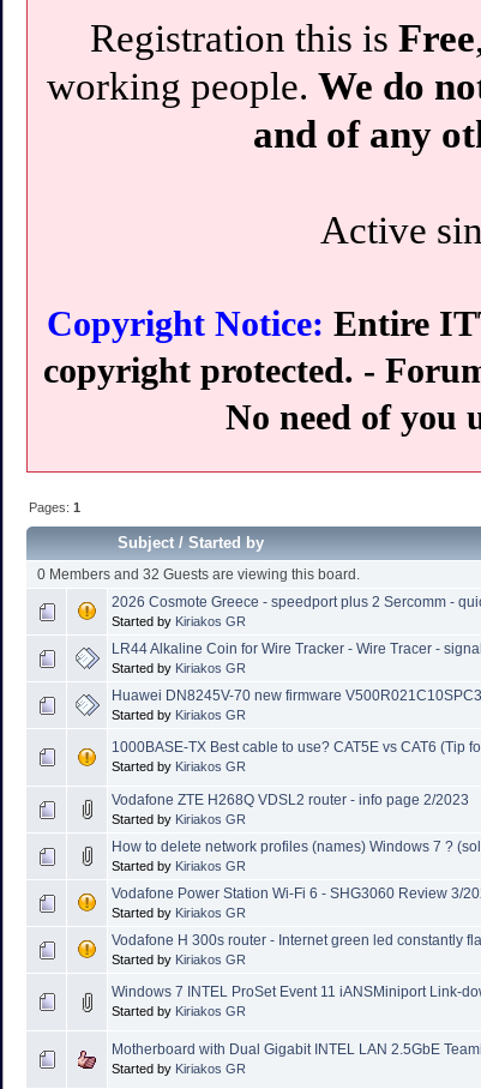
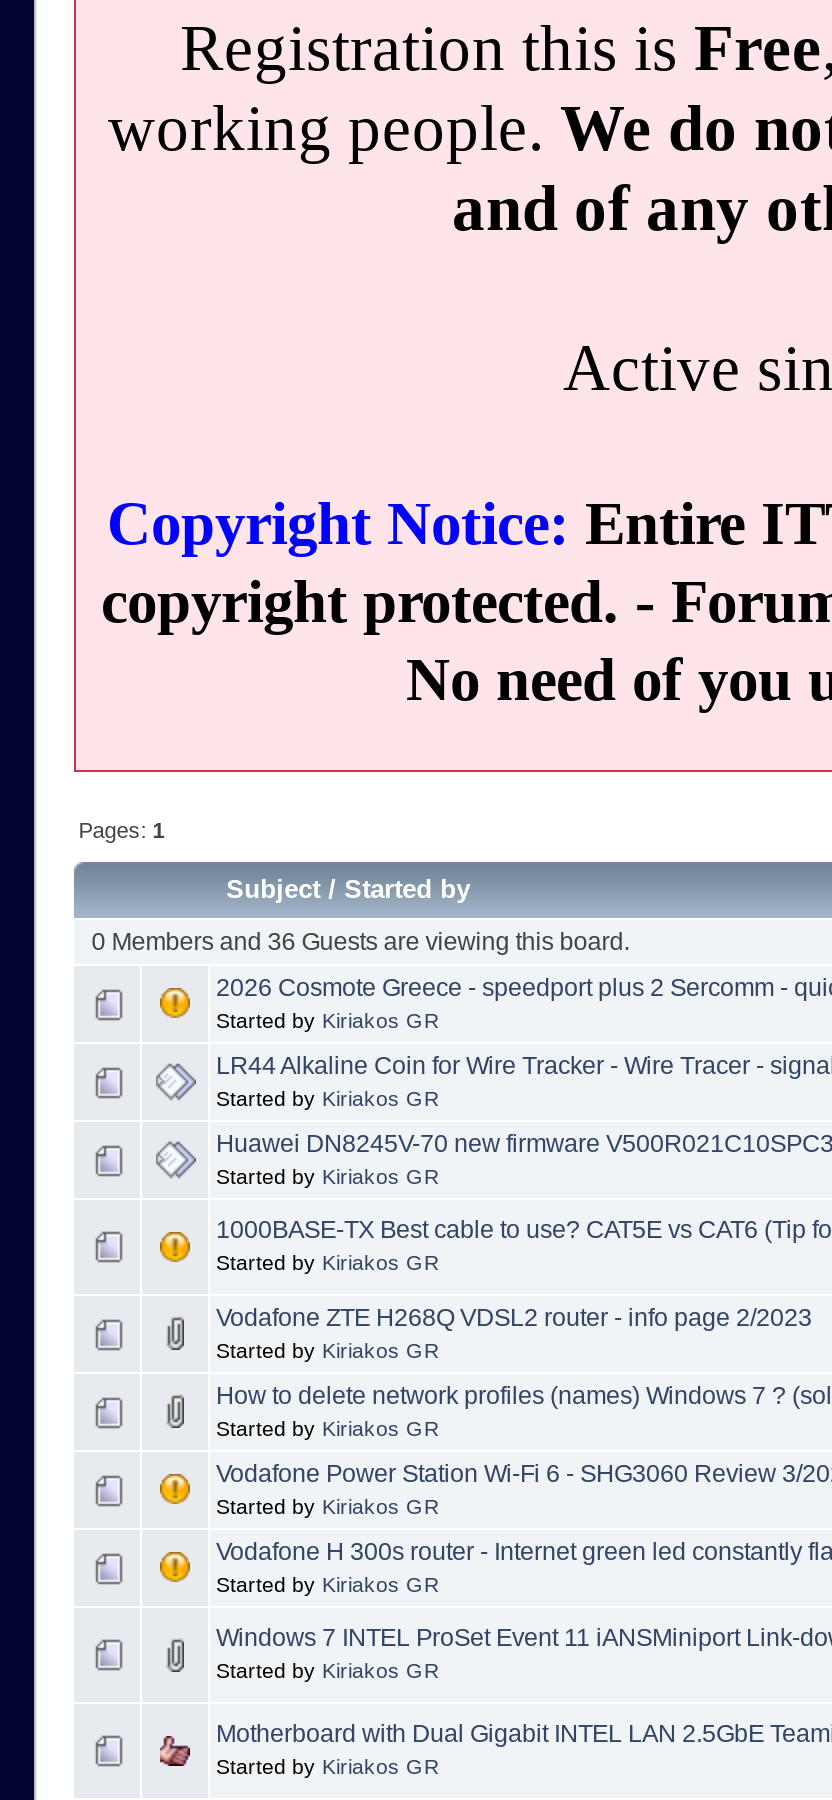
- 0 Members and 32 Guests are viewing this board.
+ 0 Members and 36 Guests are viewing this board.
